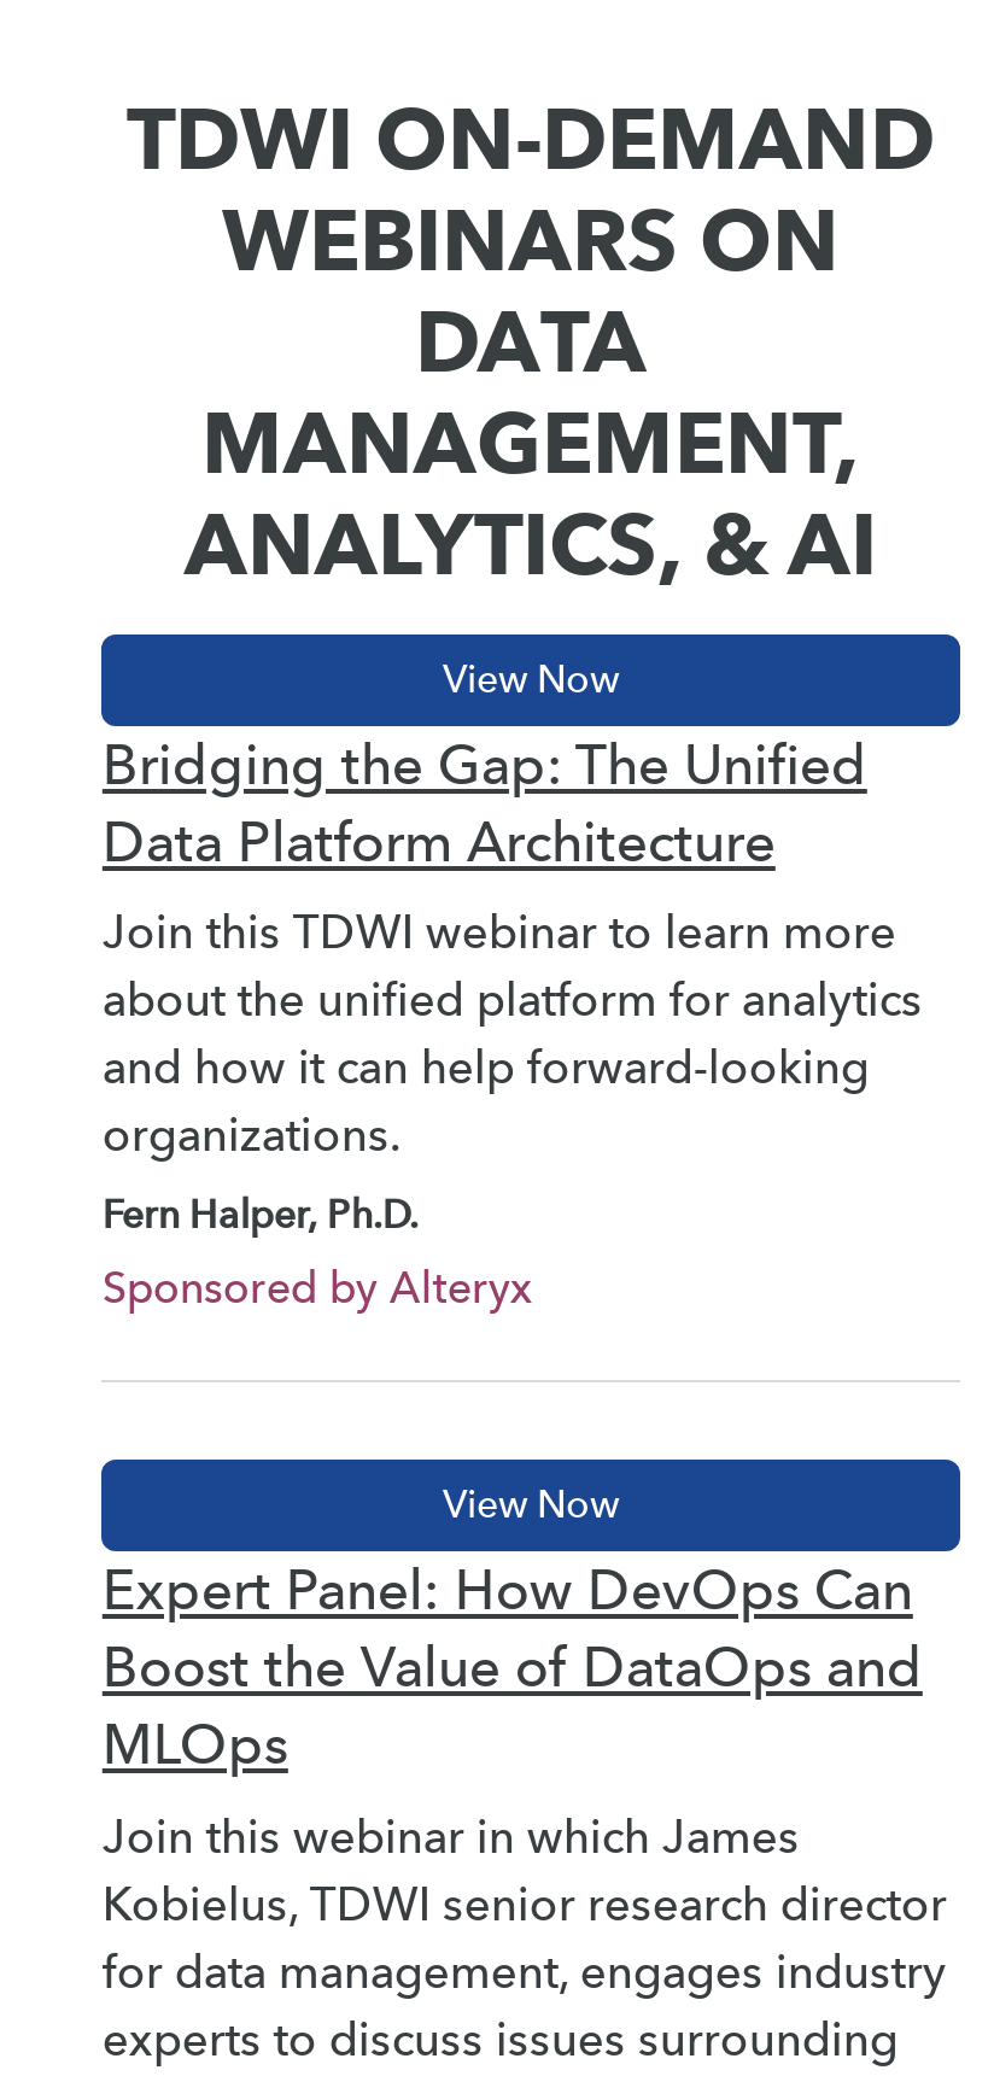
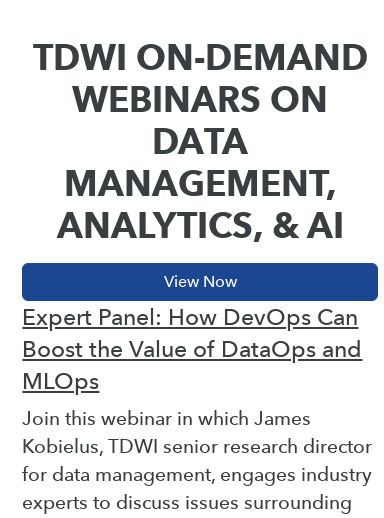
- Bridging the Gap: The Unified
- Data Platform Architecture
- Join this TDWI webinar to learn more
- about the unified platform for analytics
- and how it can help forward-looking
- organizations.
- Fern Halper, Ph.D.
- Sponsored by Alteryx
